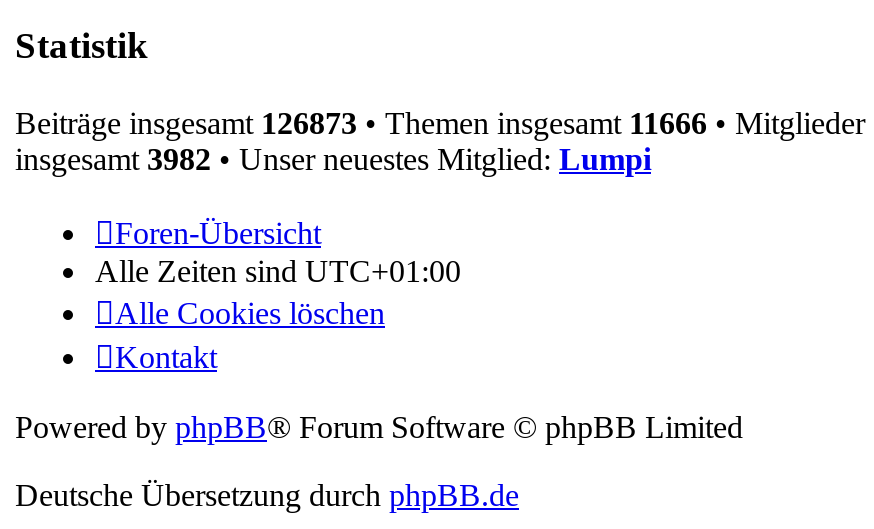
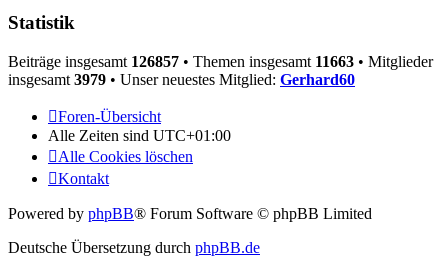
- Beiträge insgesamt 126873 • Themen insgesamt 11666 • Mitglieder
+ Beiträge insgesamt 126857 • Themen insgesamt 11663 • Mitglieder

- insgesamt 3982 • Unser neuestes Mitglied: Lumpi
+ insgesamt 3979 • Unser neuestes Mitglied: Gerhard60
